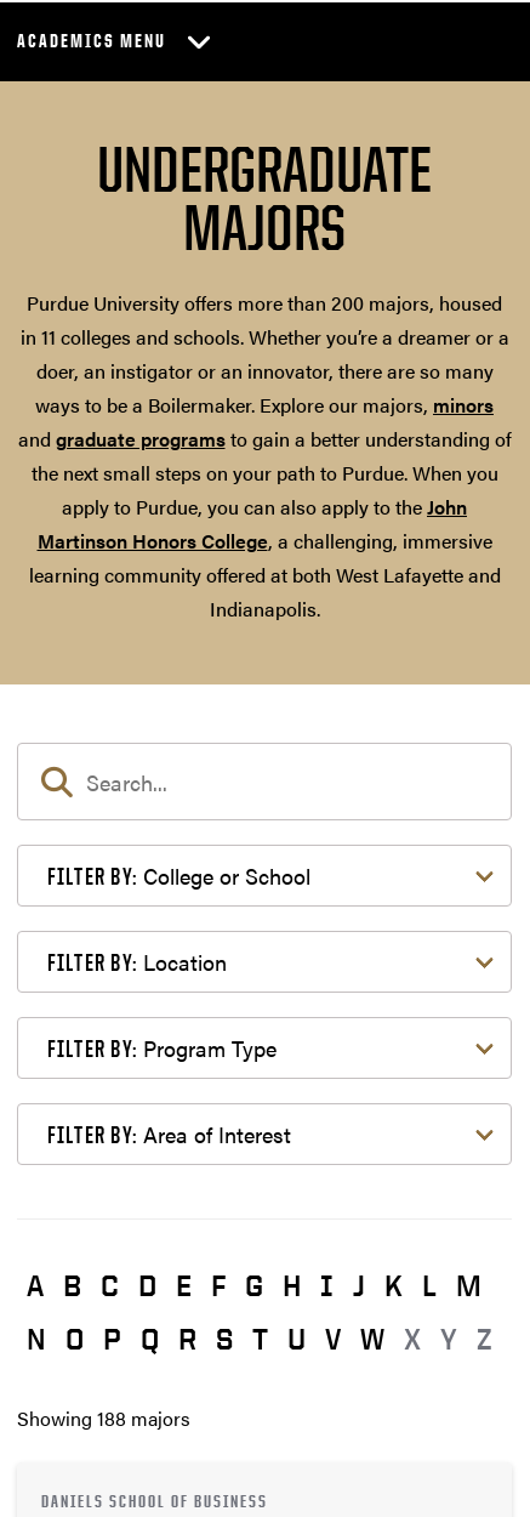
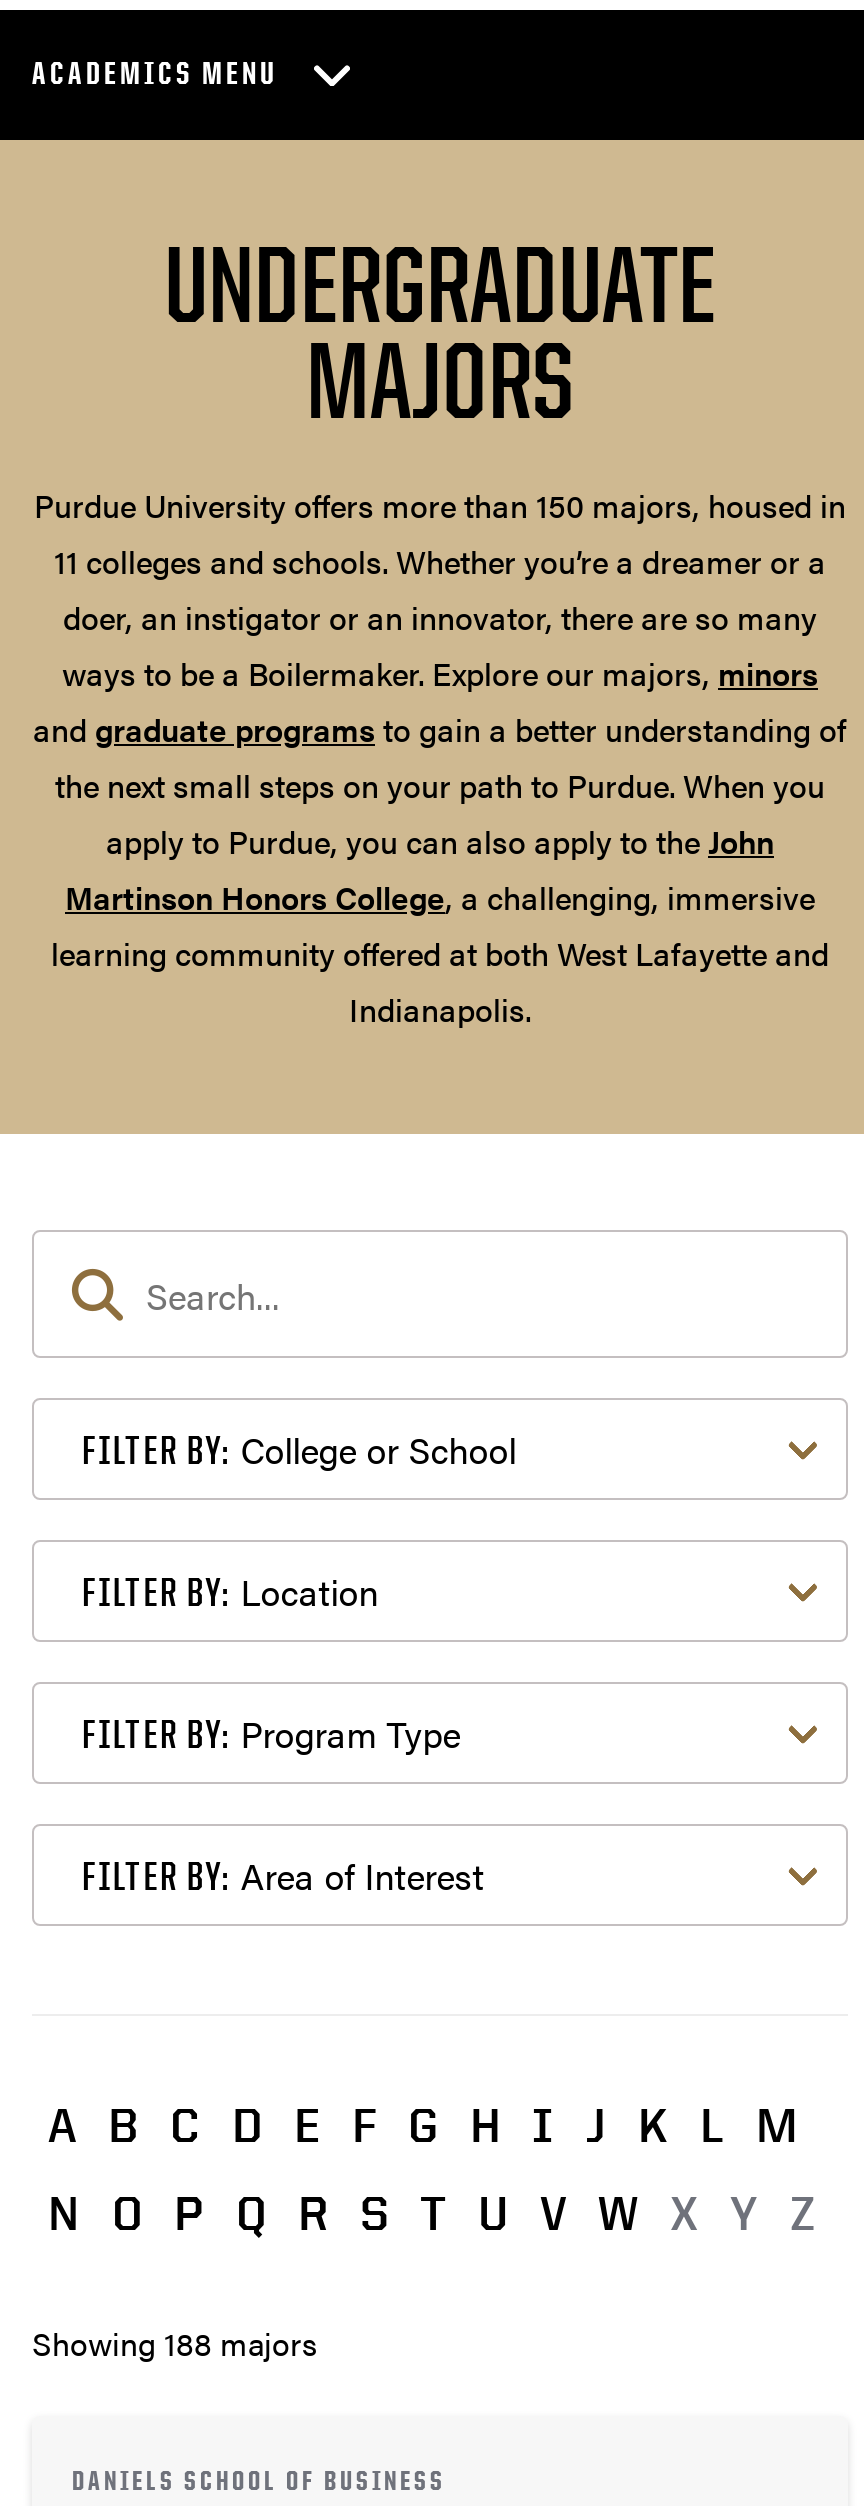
- Purdue University offers more than 200 majors, housed
- in 11 colleges and schools. Whether you’re a dreamer or a
+ Purdue University offers more than 150 majors, housed in
+ 11 colleges and schools. Whether you’re a dreamer or a
